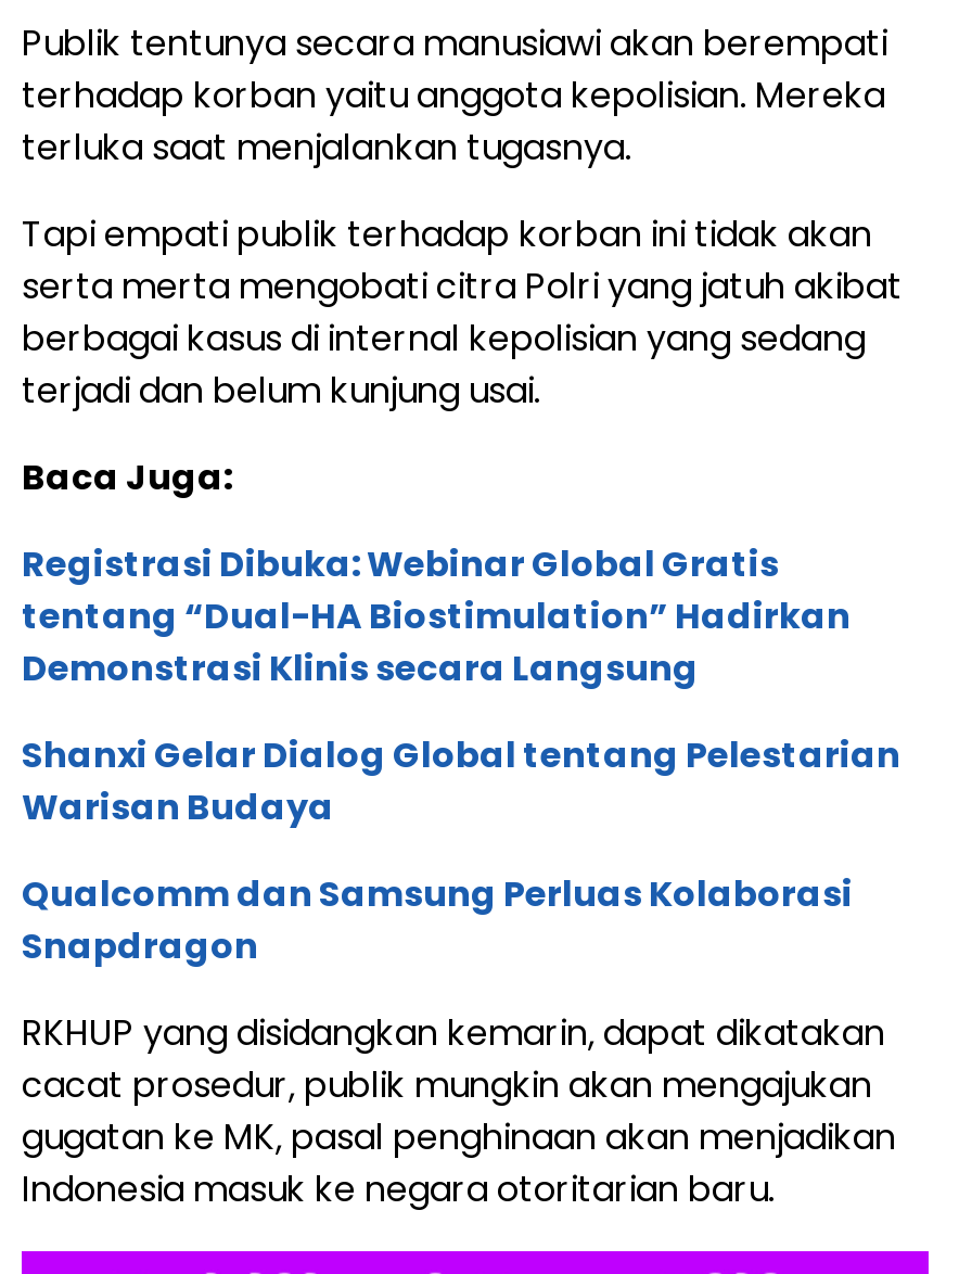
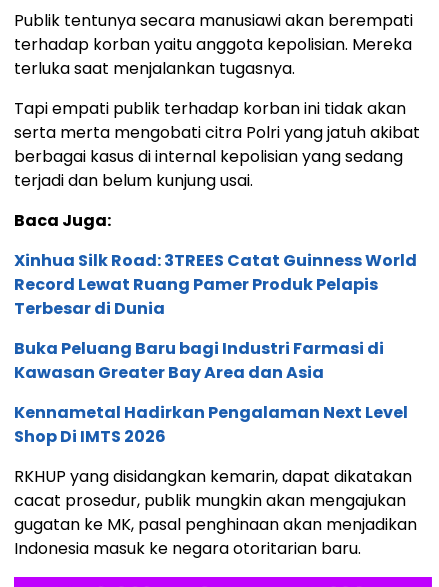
- Registrasi Dibuka: Webinar Global Gratis
- tentang “Dual-HA Biostimulation” Hadirkan
- Demonstrasi Klinis secara Langsung
+ Xinhua Silk Road: 3TREES Catat Guinness World
+ Record Lewat Ruang Pamer Produk Pelapis
+ Terbesar di Dunia

- Shanxi Gelar Dialog Global tentang Pelestarian
- Warisan Budaya
+ Buka Peluang Baru bagi Industri Farmasi di
+ Kawasan Greater Bay Area dan Asia

- Qualcomm dan Samsung Perluas Kolaborasi
- Snapdragon
+ Kennametal Hadirkan Pengalaman Next Level
+ Shop Di IMTS 2026
